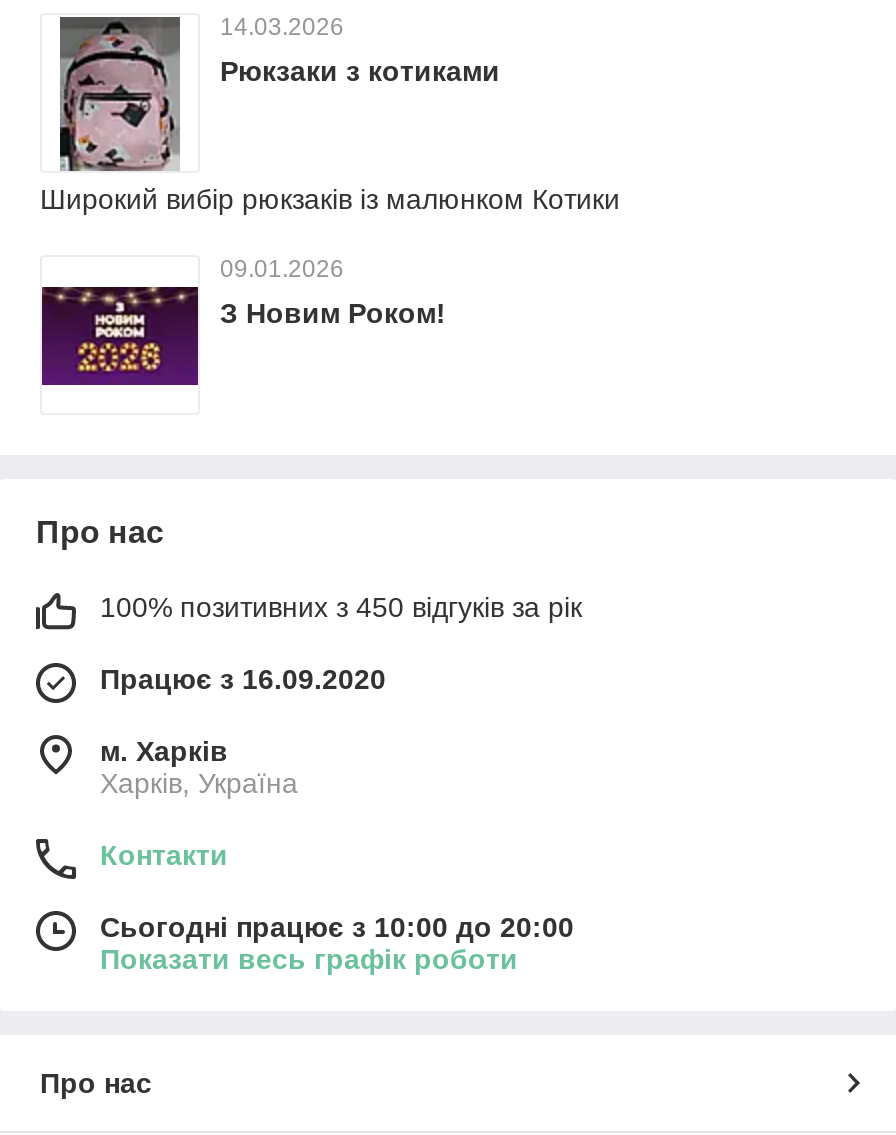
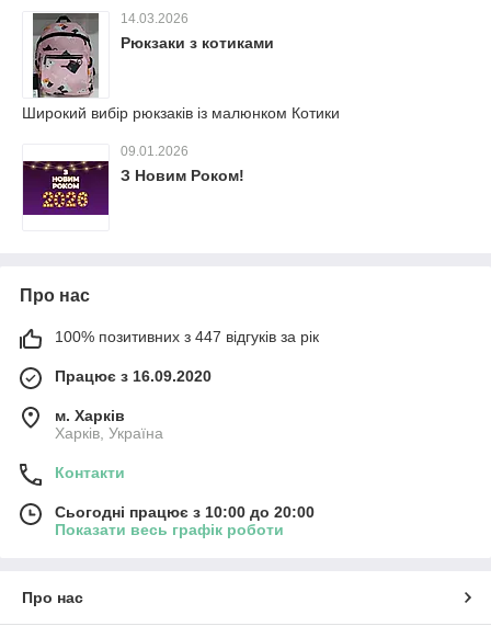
- 100% позитивних з 450 відгуків за рік
+ 100% позитивних з 447 відгуків за рік
